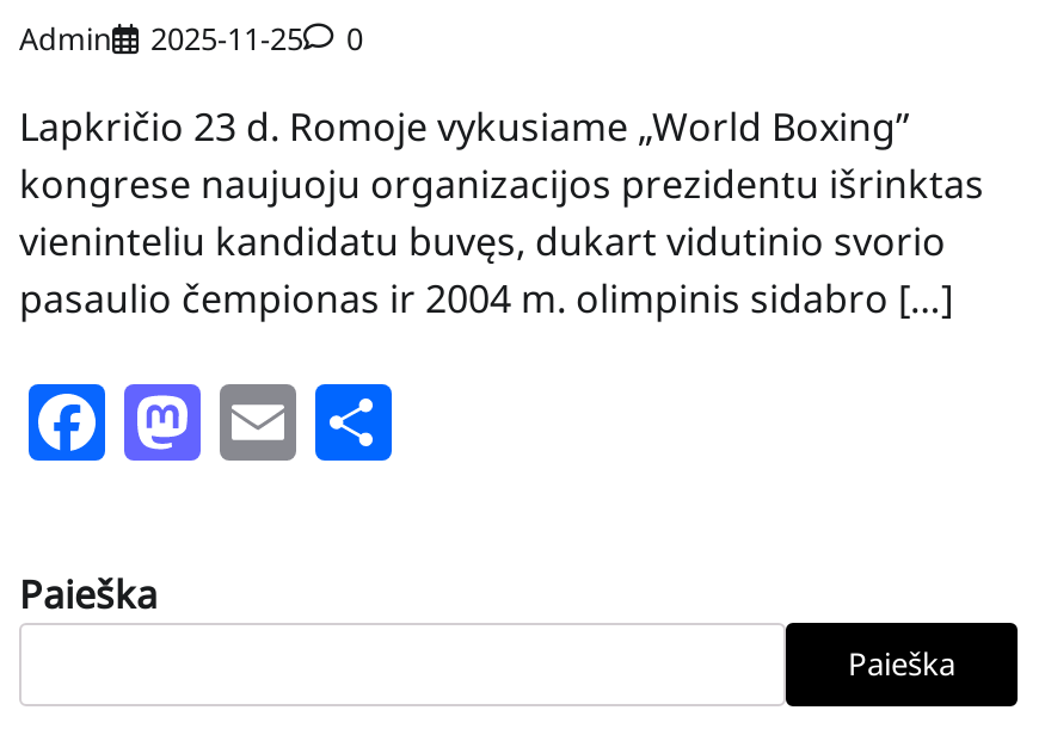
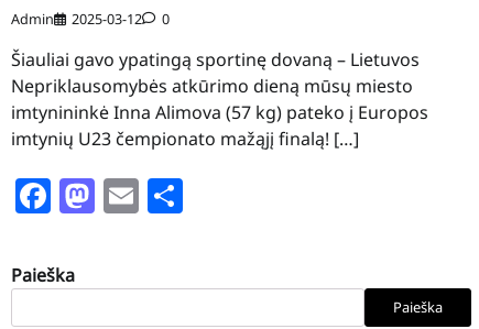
- Admin 2025-11-25 0
+ Admin 2025-03-12 0

- Lapkričio 23 d. Romoje vykusiame „World Boxing”
- kongrese naujuoju organizacijos prezidentu išrinktas
- vieninteliu kandidatu buvęs, dukart vidutinio svorio
- pasaulio čempionas ir 2004 m. olimpinis sidabro […]
+ Šiauliai gavo ypatingą sportinę dovaną – Lietuvos
+ Nepriklausomybės atkūrimo dieną mūsų miesto
+ imtynininkė Inna Alimova (57 kg) pateko į Europos
+ imtynių U23 čempionato mažąjį finalą! […]
